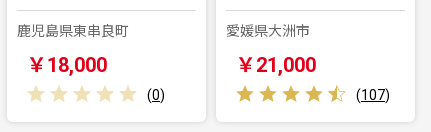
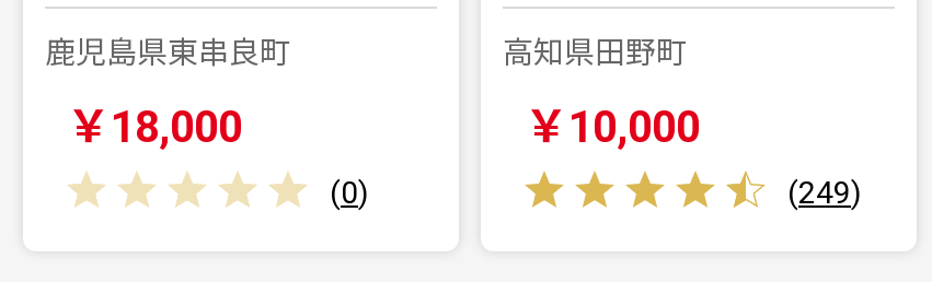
- 愛媛県大洲市
+ 高知県田野町

- ￥21,000
- (107)
+ ￥10,000
+ (249)
